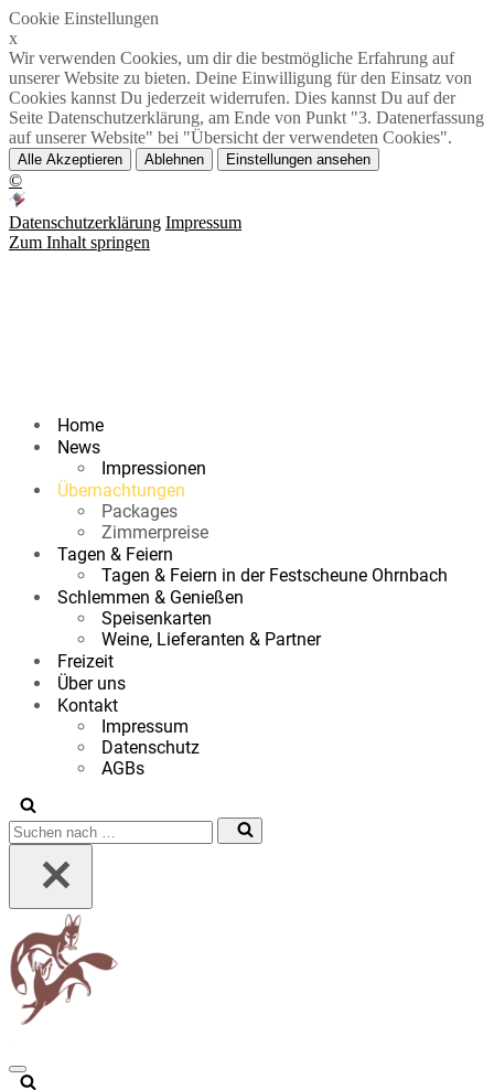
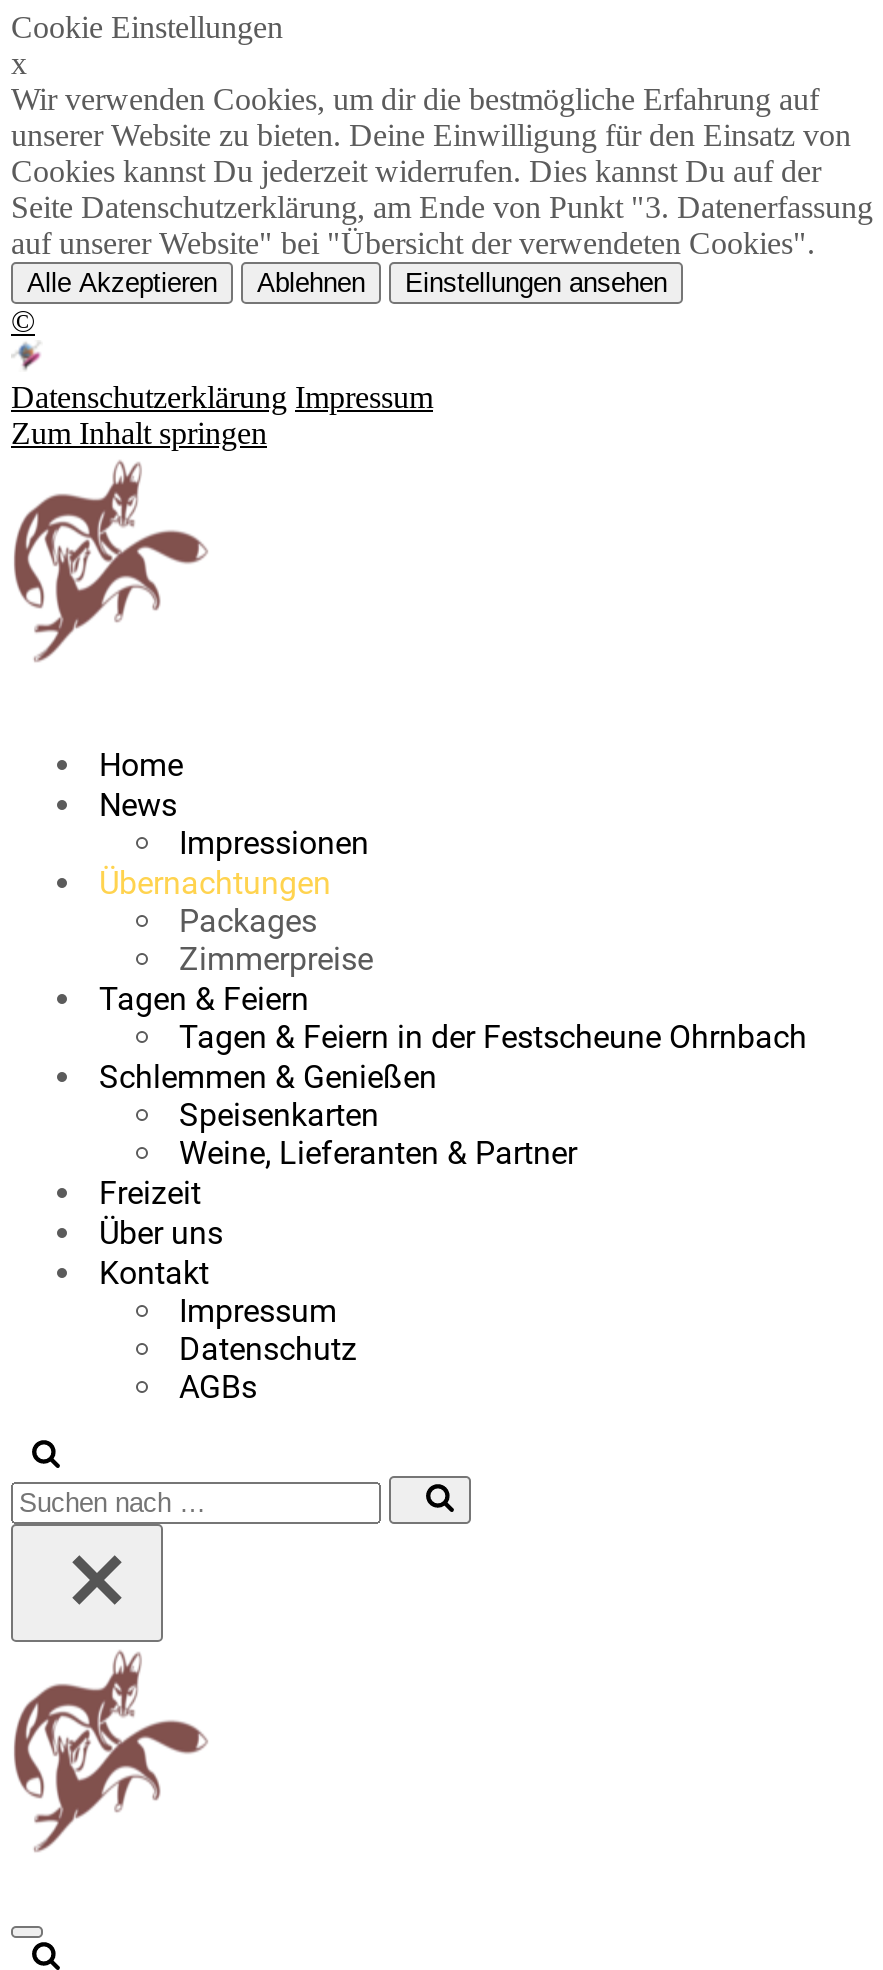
+ [image]
